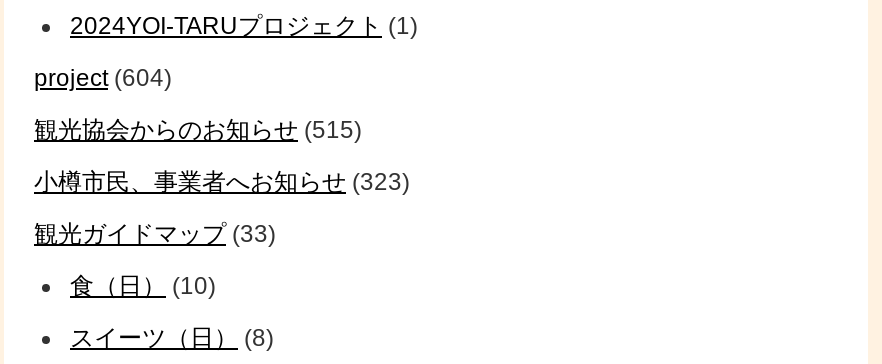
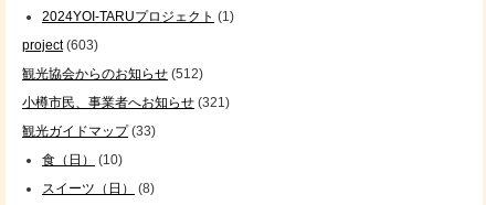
- project (604)
+ project (603)

- 観光協会からのお知らせ(515)
+ 観光協会からのお知らせ(512)

- 小樽市民、事業者へお知らせ(323)
+ 小樽市民、事業者へお知らせ(321)
